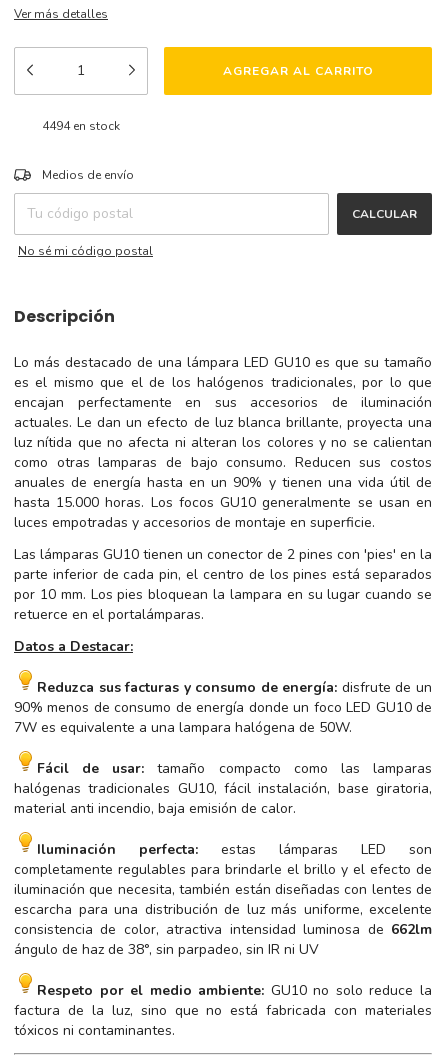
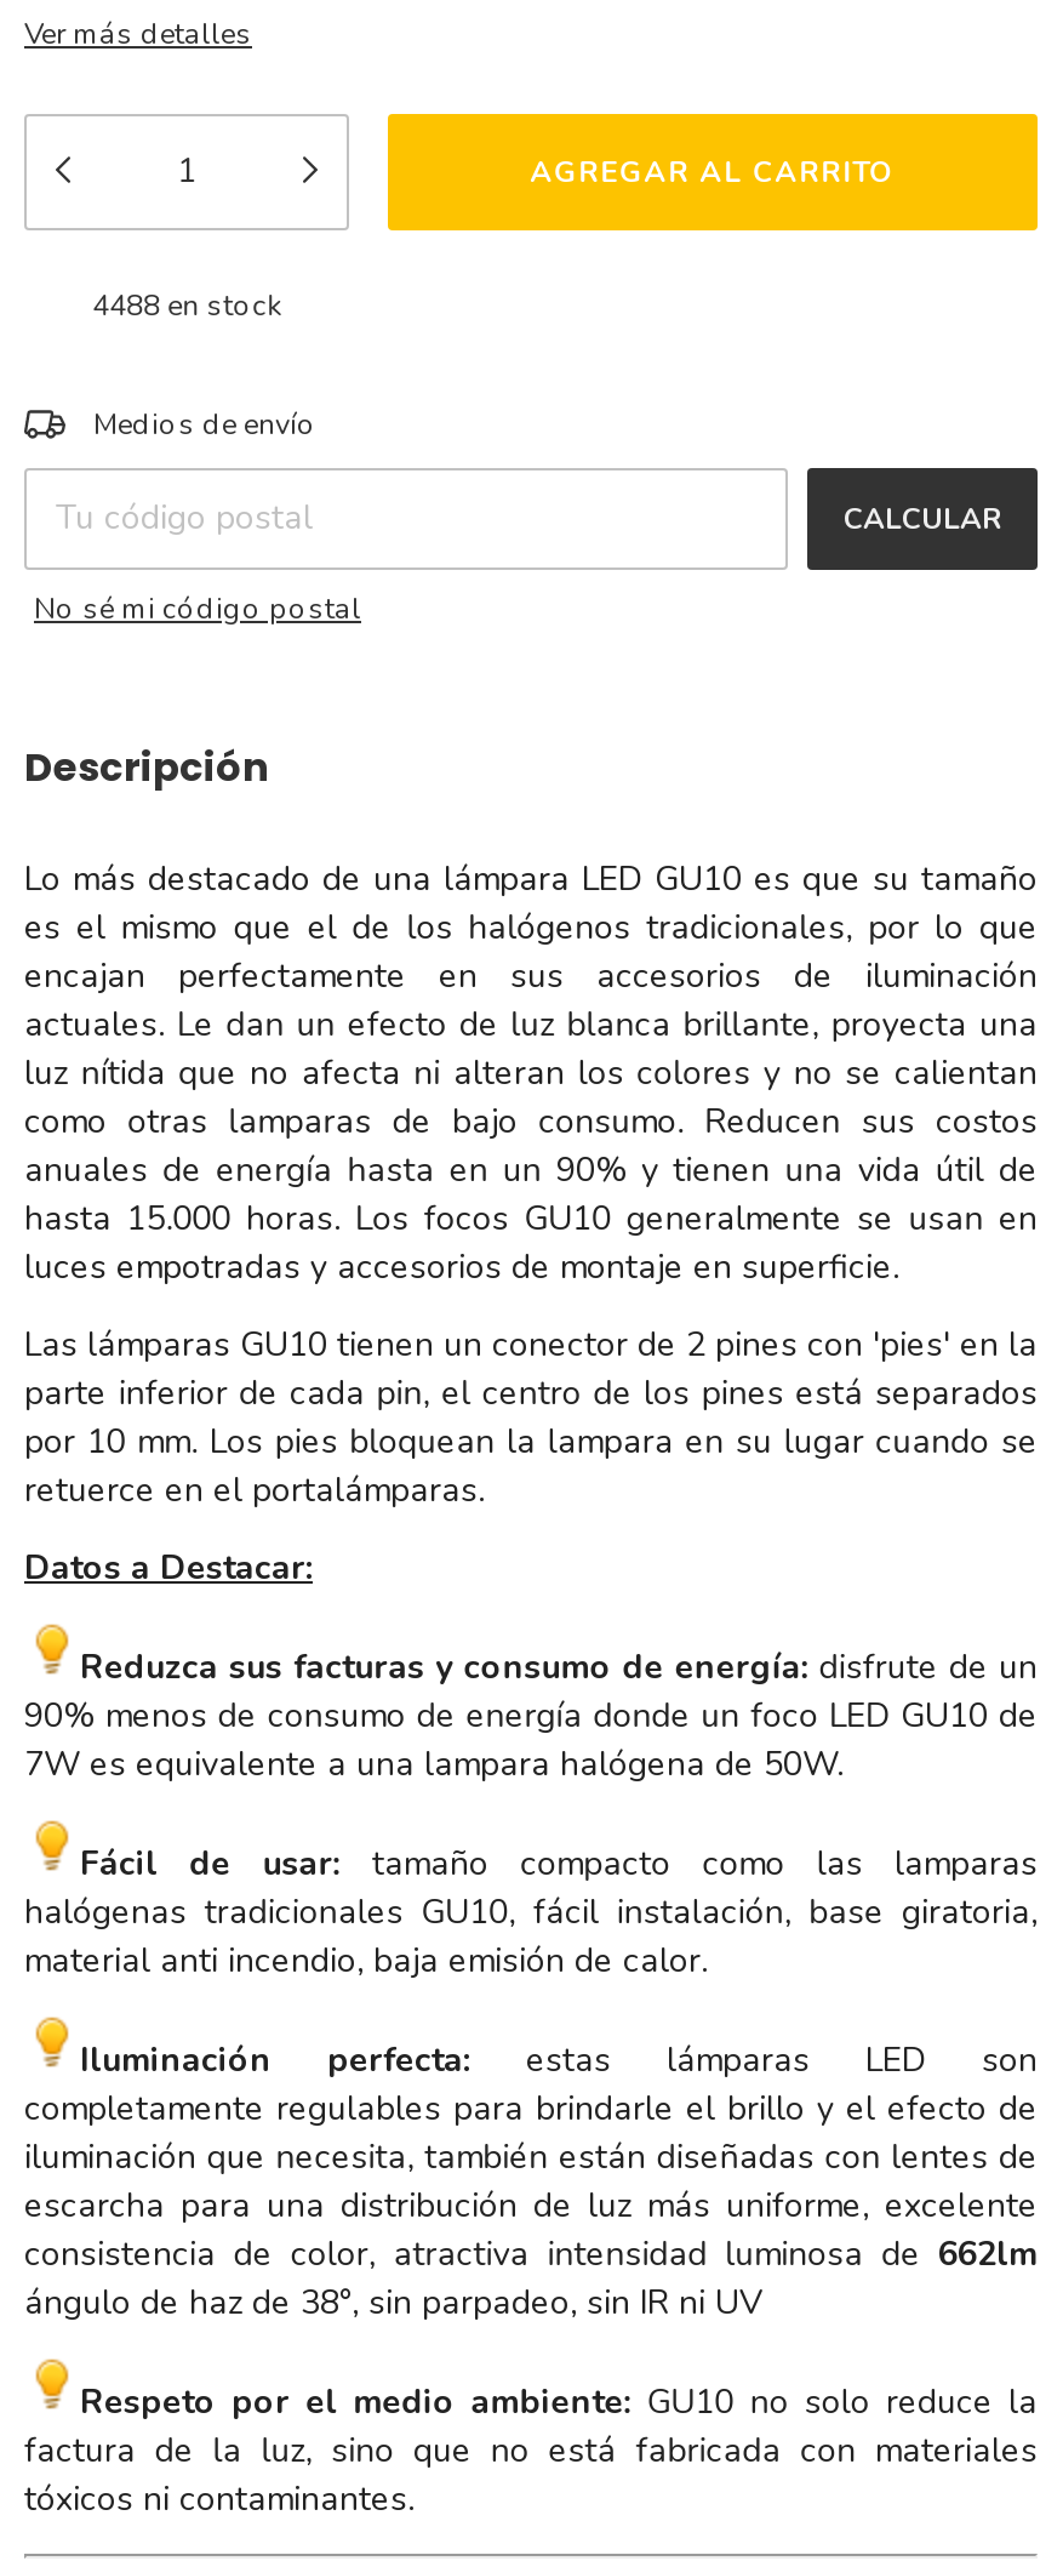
- 4494 en stock
+ 4488 en stock
